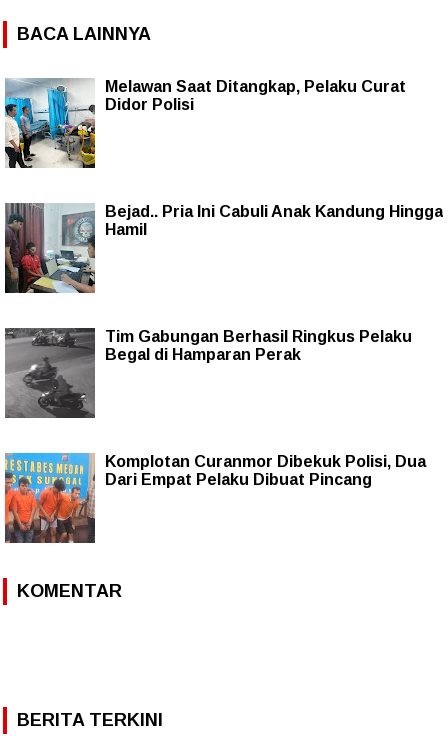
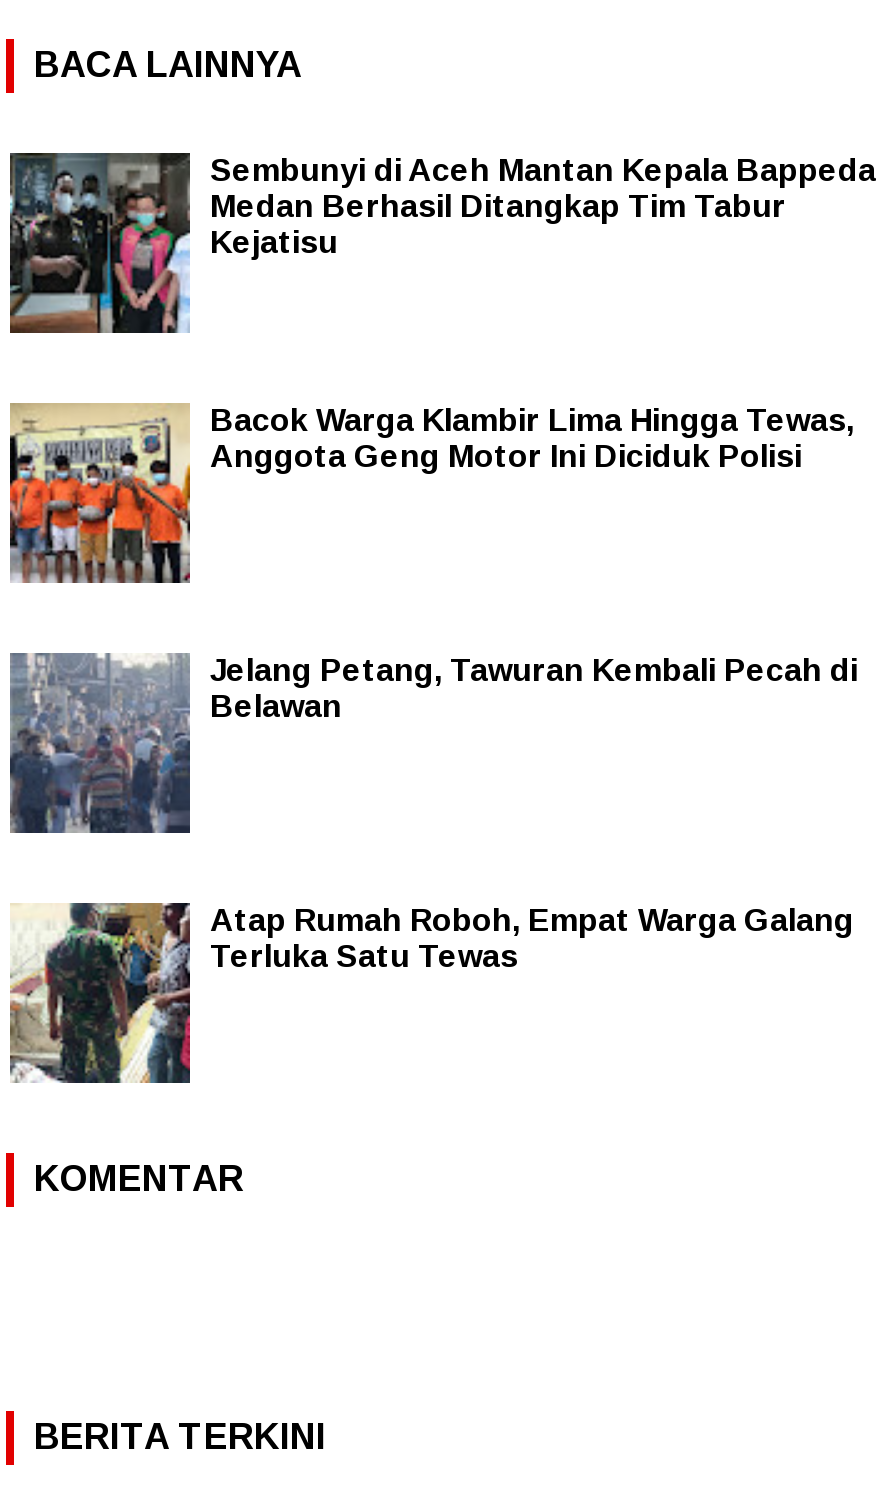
- [image]
- Melawan Saat Ditangkap, Pelaku Curat
- Didor Polisi
+ [image]
+ Sembunyi di Aceh Mantan Kepala Bappeda
+ Medan Berhasil Ditangkap Tim Tabur
+ Kejatisu

- [image]
- Bejad.. Pria Ini Cabuli Anak Kandung Hingga
- Hamil
+ [image]
+ Bacok Warga Klambir Lima Hingga Tewas,
+ Anggota Geng Motor Ini Diciduk Polisi

- [image]
- Tim Gabungan Berhasil Ringkus Pelaku
- Begal di Hamparan Perak
+ [image]
+ Jelang Petang, Tawuran Kembali Pecah di
+ Belawan

- [image]
- Komplotan Curanmor Dibekuk Polisi, Dua
- Dari Empat Pelaku Dibuat Pincang
+ [image]
+ Atap Rumah Roboh, Empat Warga Galang
+ Terluka Satu Tewas
